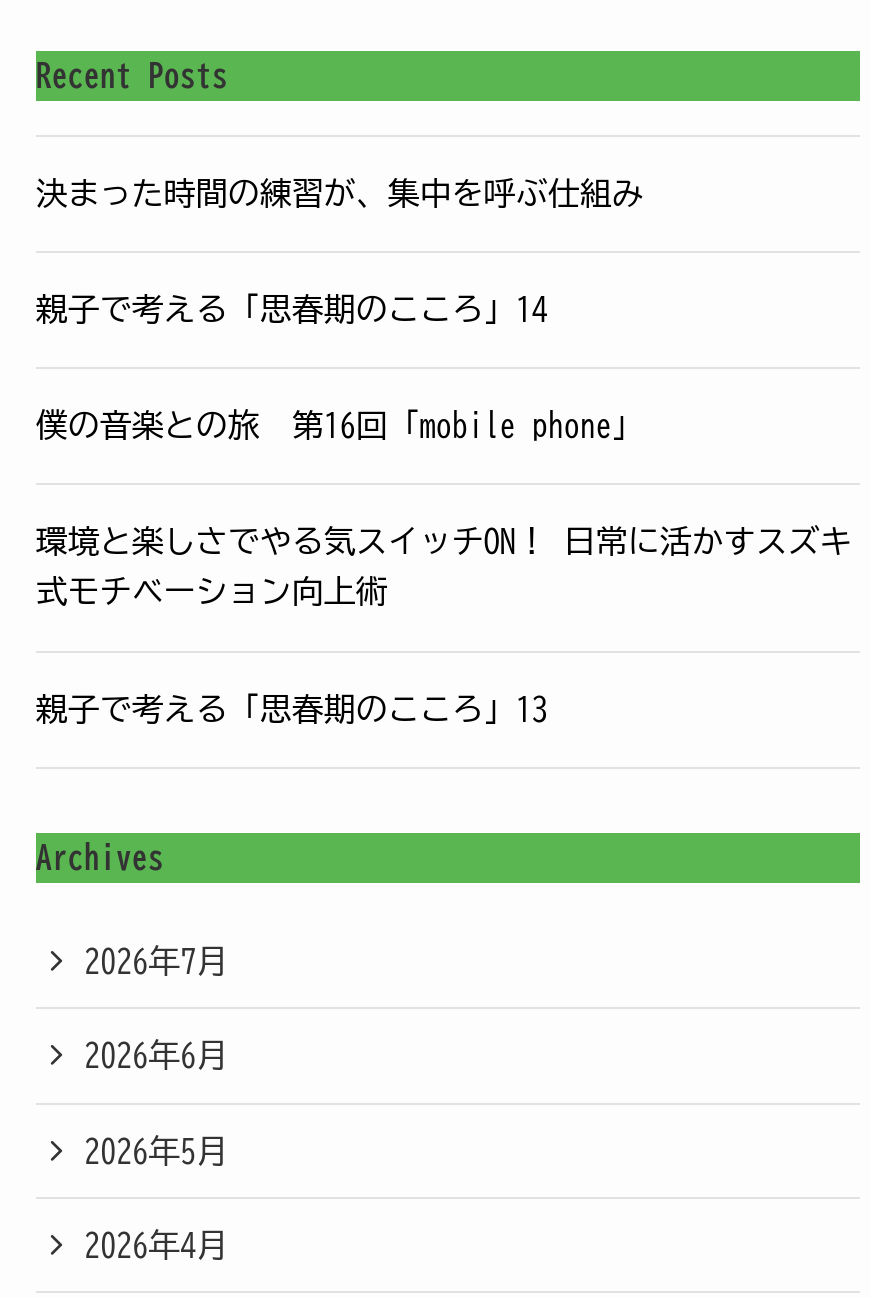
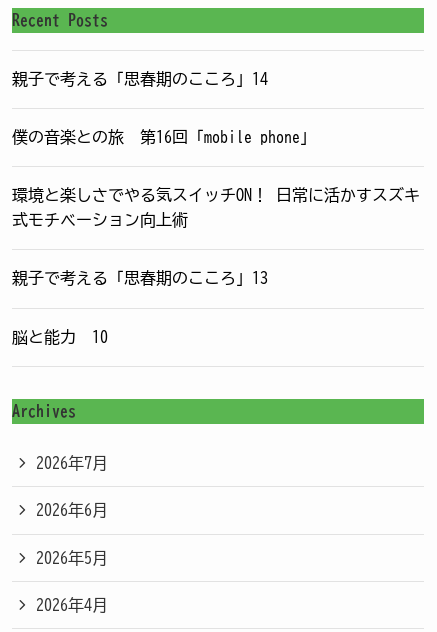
- 決まった時間の練習が、集中を呼ぶ仕組み

moved up: 親子で考える「思春期のこころ」14 | 僕の音楽との旅 第16回「mobile phone」 | 環境と楽しさでやる気スイッチON！ 日常に活かすスズキ | 式モチベーション向上術 | 親子で考える「思春期のこころ」13

+ 脳と能力 10
